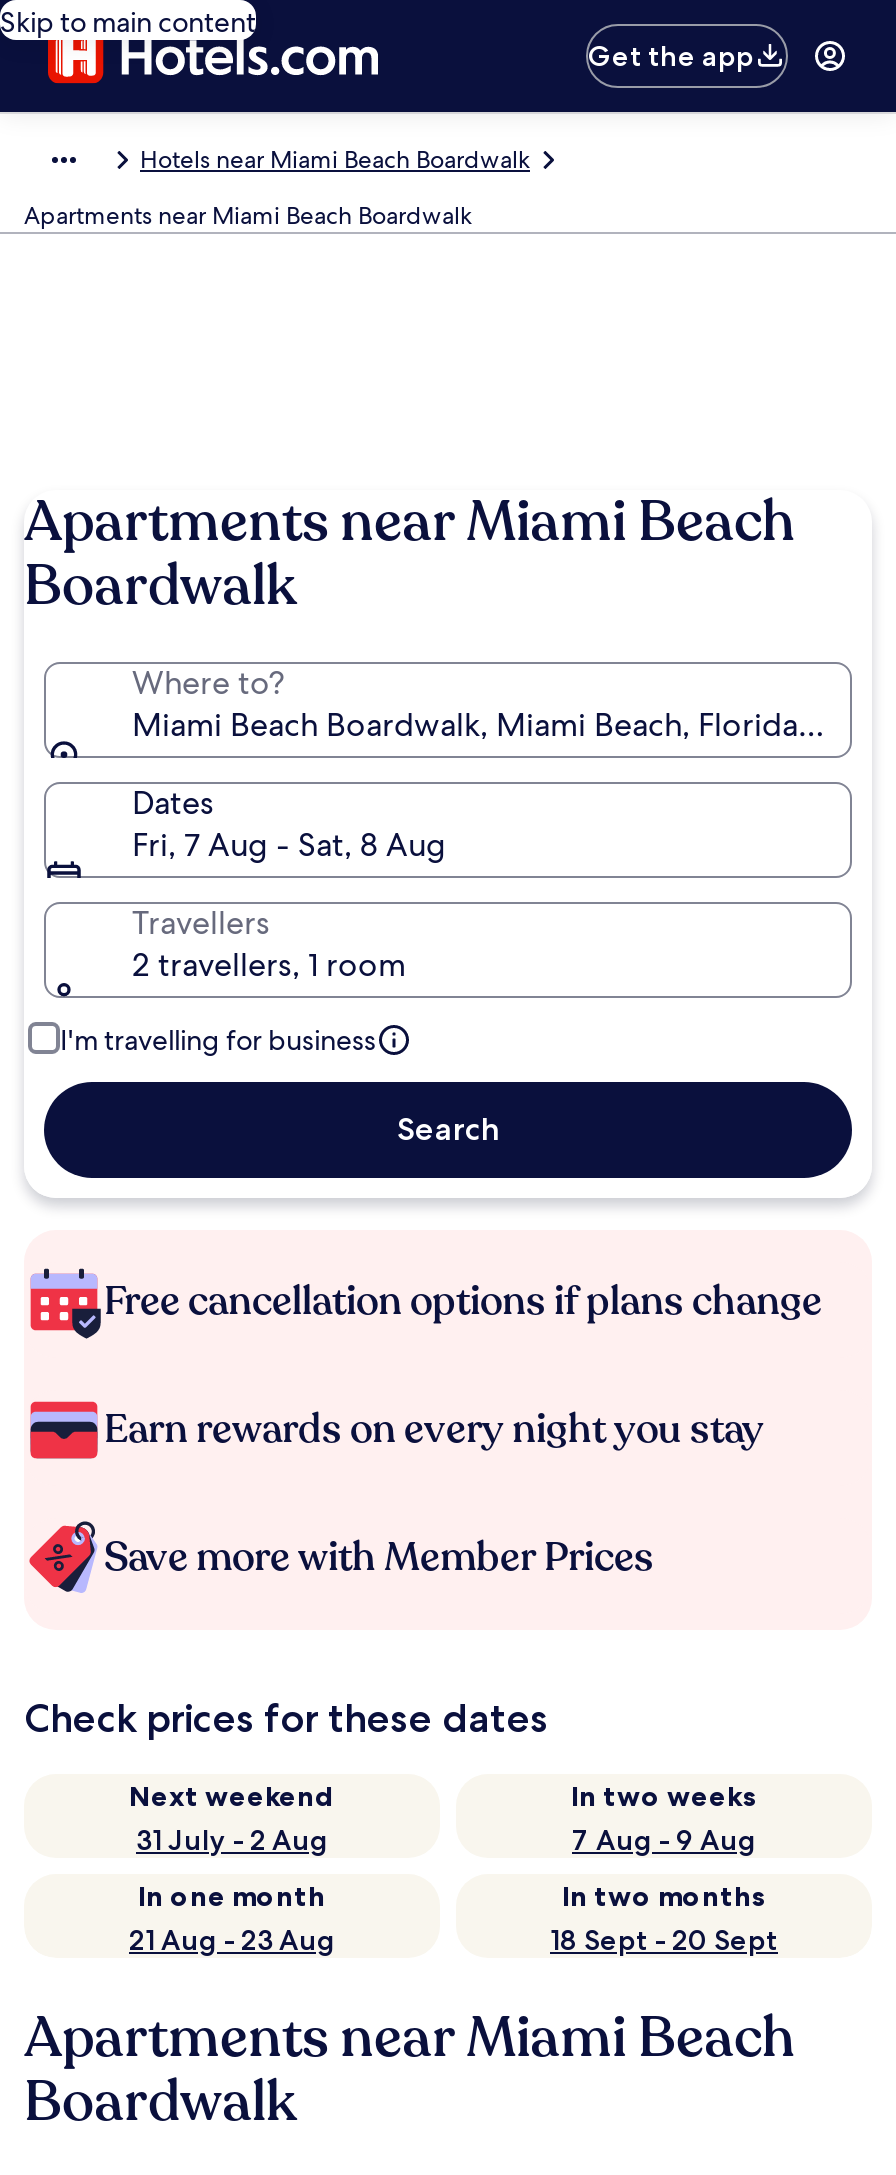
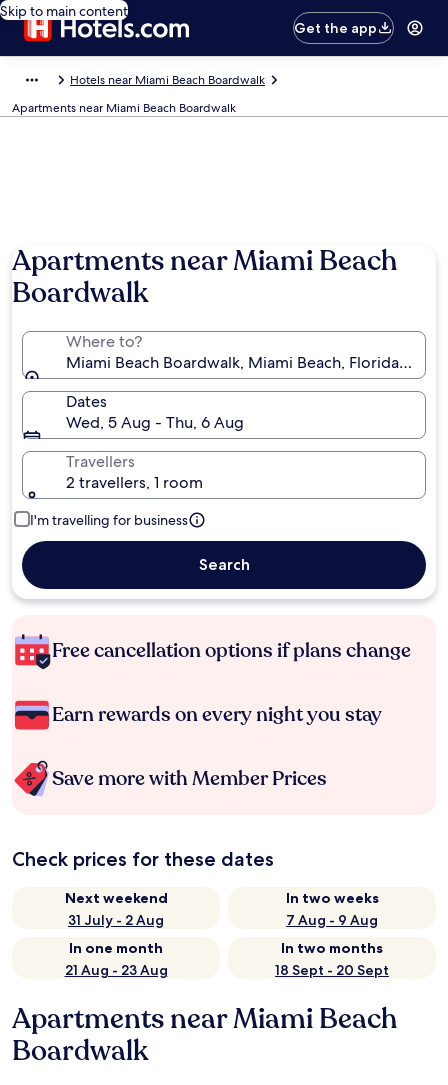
- Fri, 7 Aug - Sat, 8 Aug
+ Wed, 5 Aug - Thu, 6 Aug
